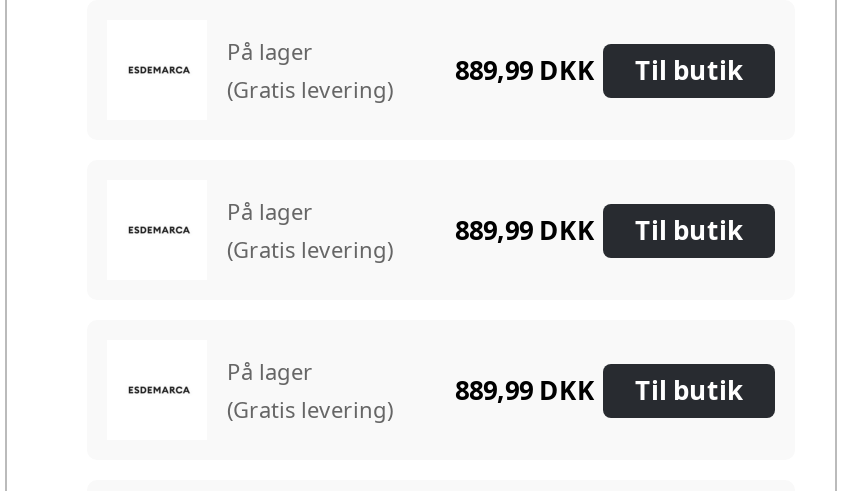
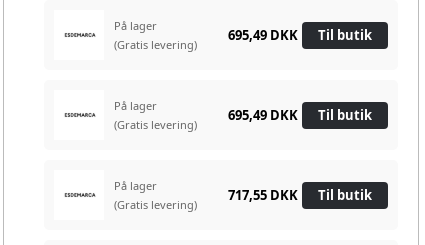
- 889,99 DKK Til butik
+ 695,49 DKK Til butik

- 889,99 DKK Til butik
+ 695,49 DKK Til butik

- 889,99 DKK Til butik
+ 717,55 DKK Til butik
